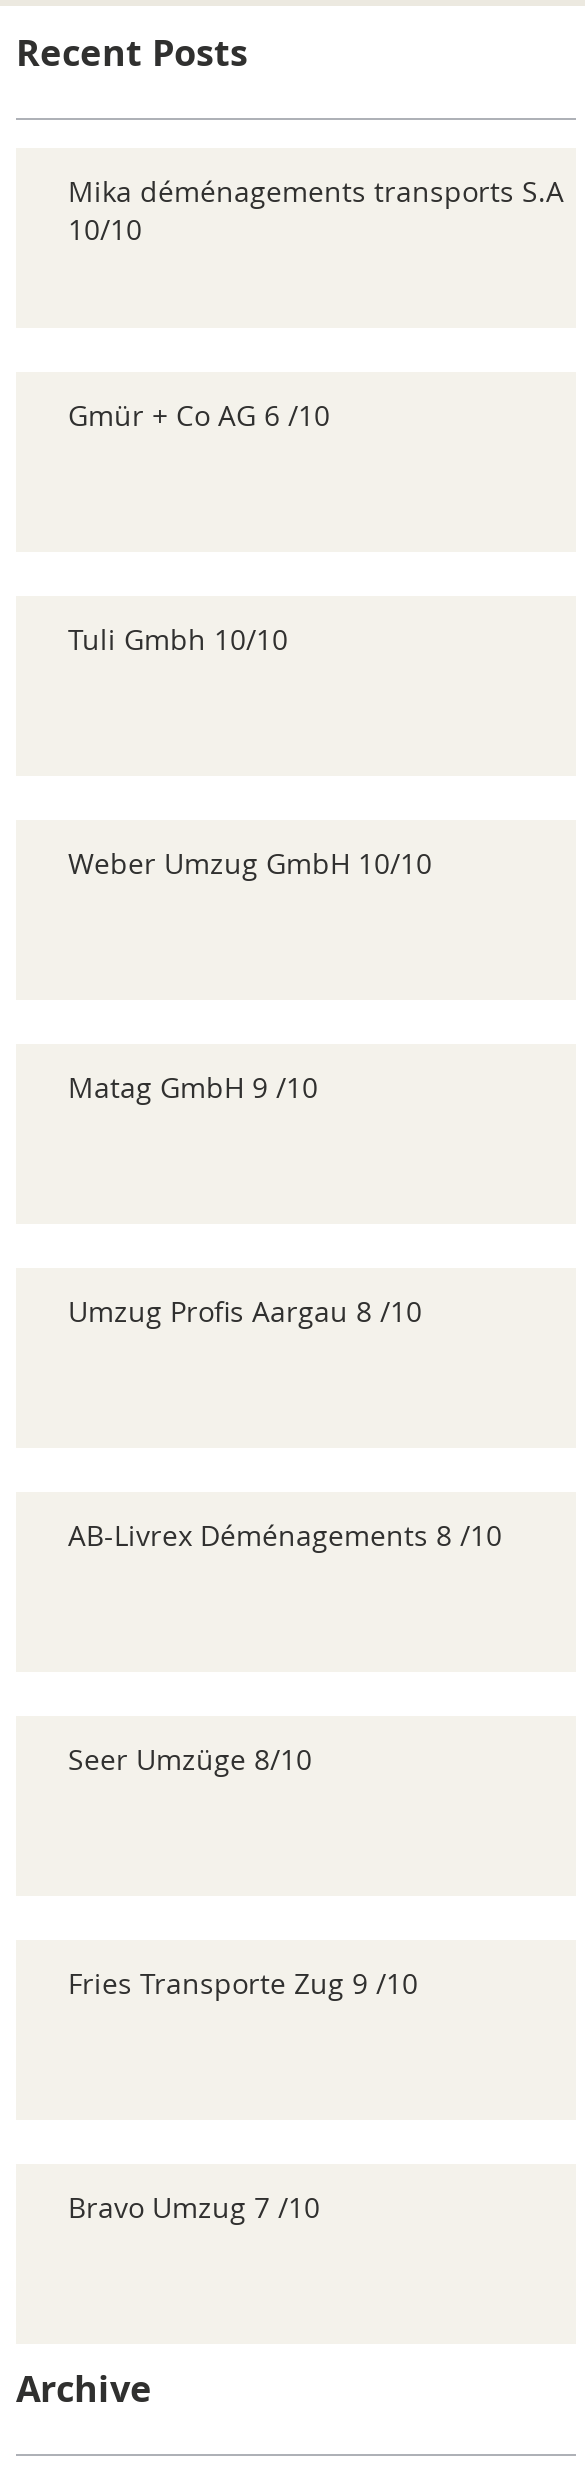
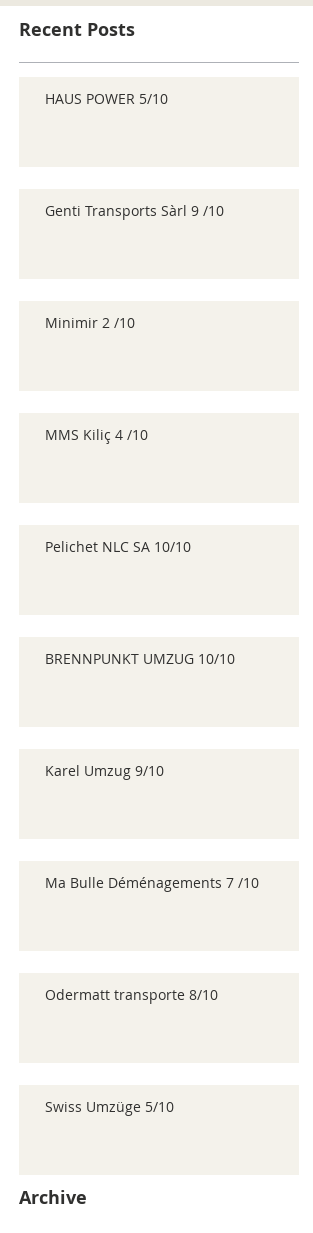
- Mika déménagements transports S.A
- 10/10
+ HAUS POWER 5/10

- Gmür + Co AG 6 /10
+ Genti Transports Sàrl 9 /10

- Tuli Gmbh 10/10
+ Minimir 2 /10

- Weber Umzug GmbH 10/10
+ MMS Kiliç 4 /10

- Matag GmbH 9 /10
+ Pelichet NLC SA 10/10

- Umzug Profis Aargau 8 /10
+ BRENNPUNKT UMZUG 10/10

- AB-Livrex Déménagements 8 /10
+ Karel Umzug 9/10

- Seer Umzüge 8/10
+ Ma Bulle Déménagements 7 /10

- Fries Transporte Zug 9 /10
+ Odermatt transporte 8/10

- Bravo Umzug 7 /10
+ Swiss Umzüge 5/10
